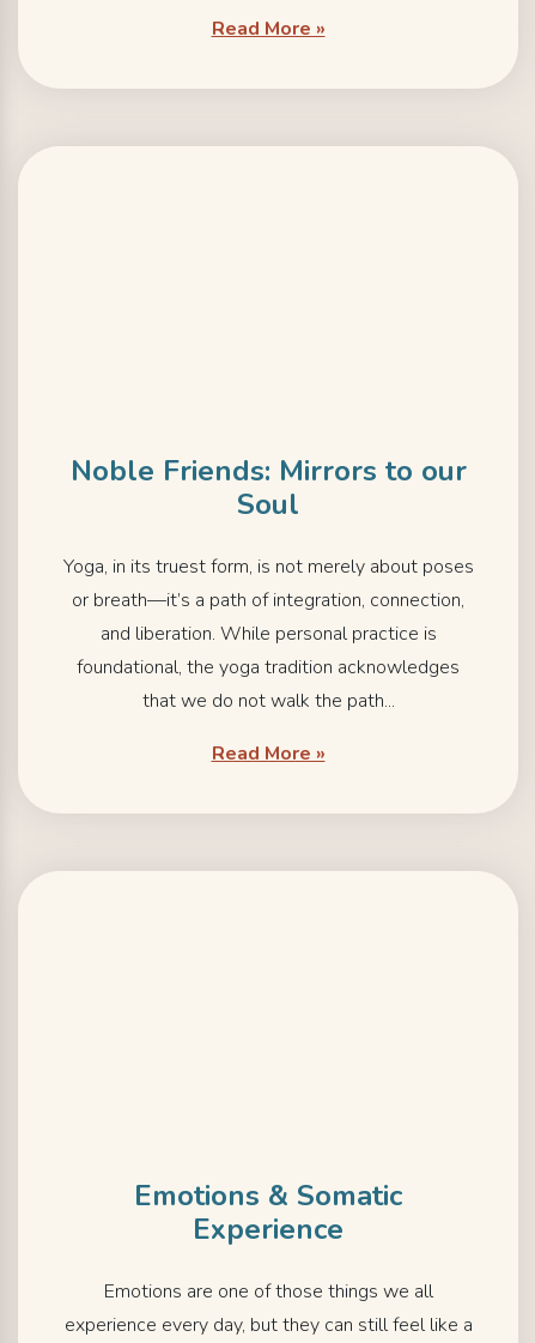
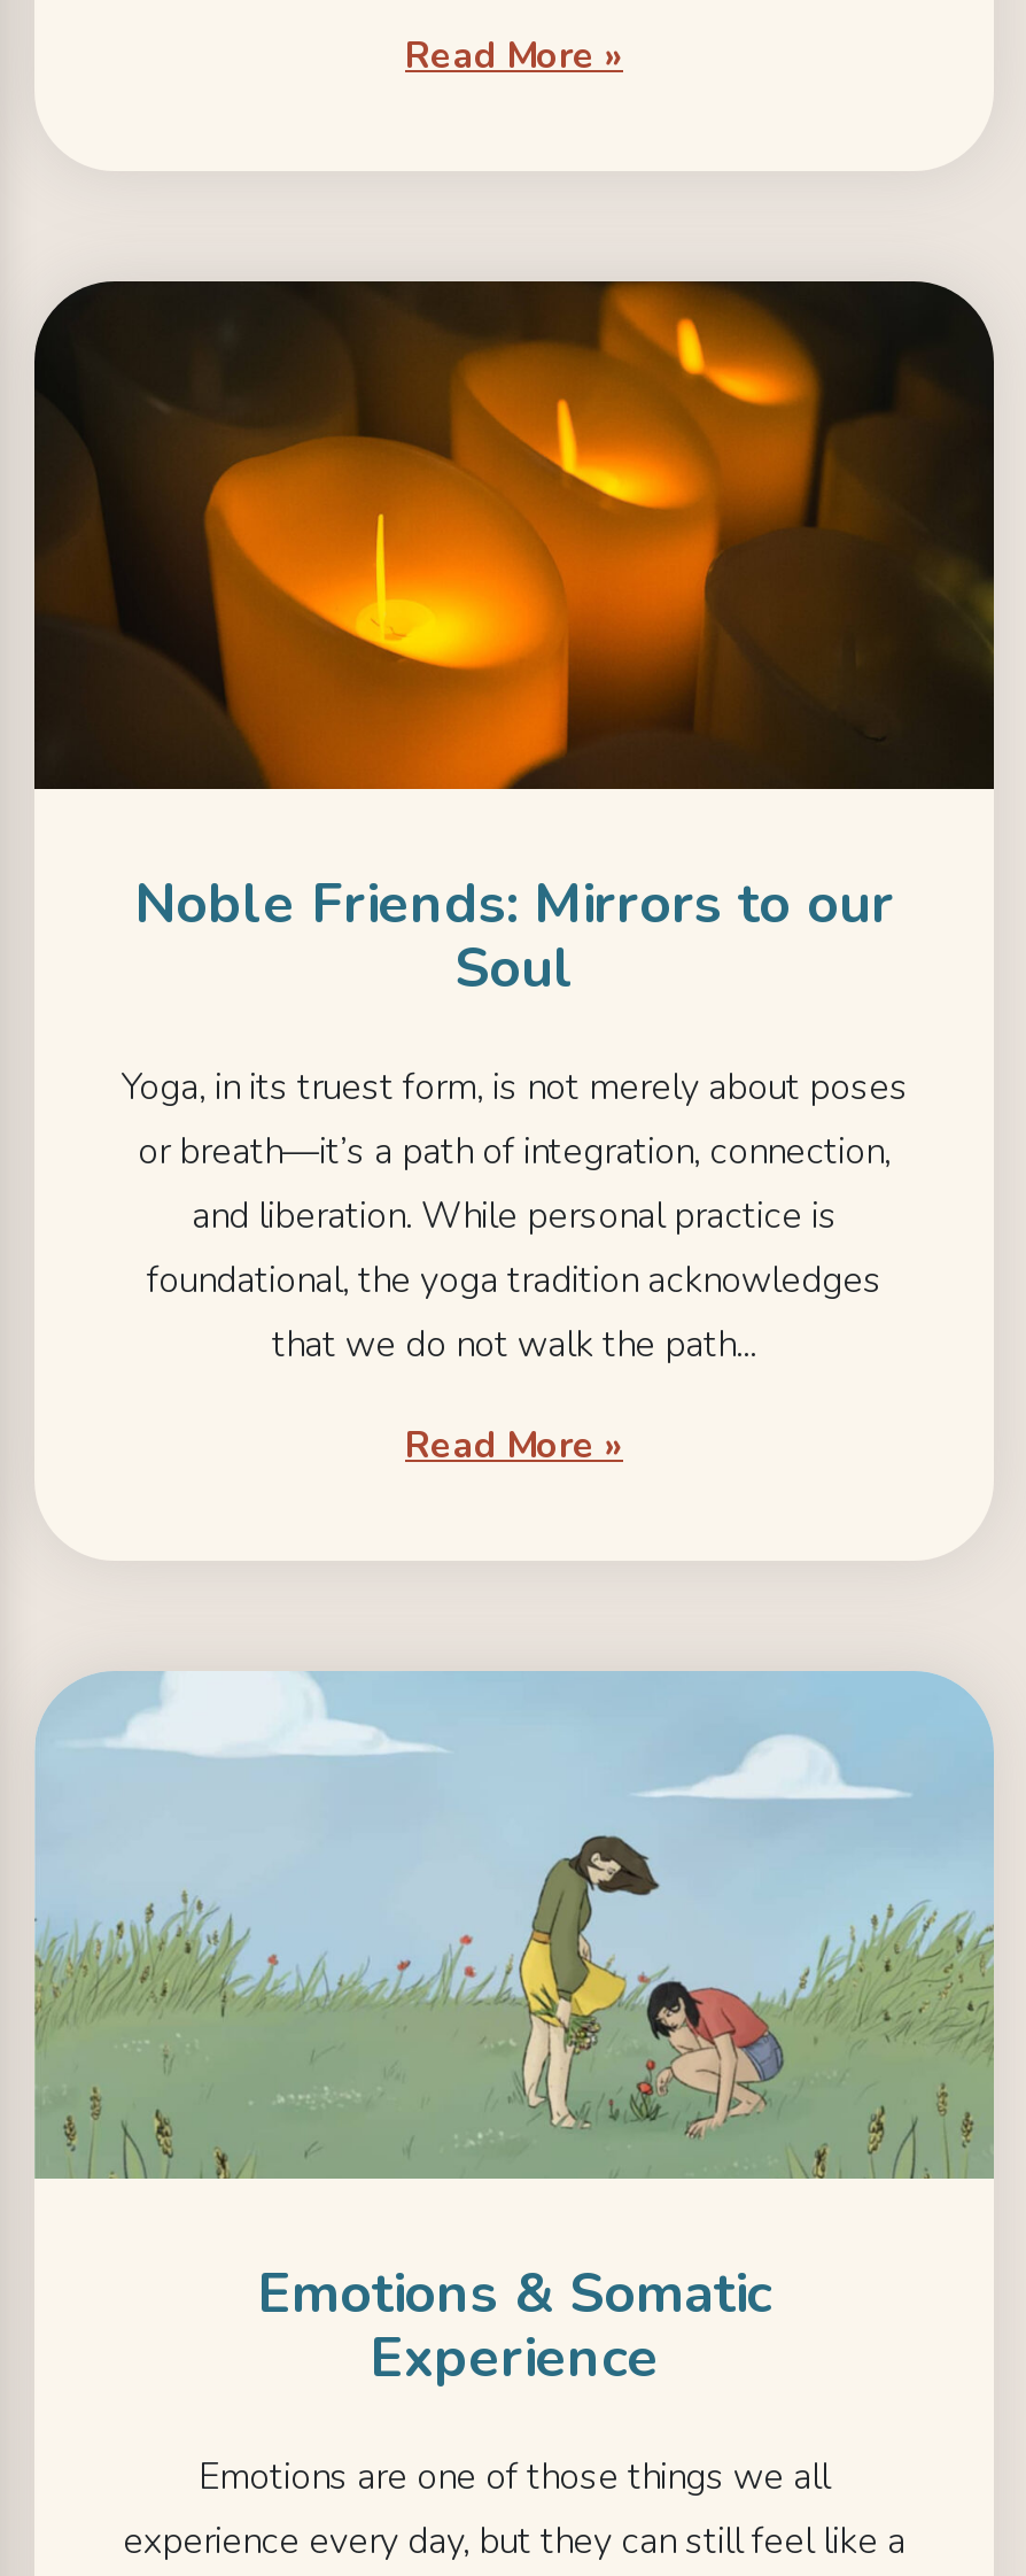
+ [image]

+ [image]
